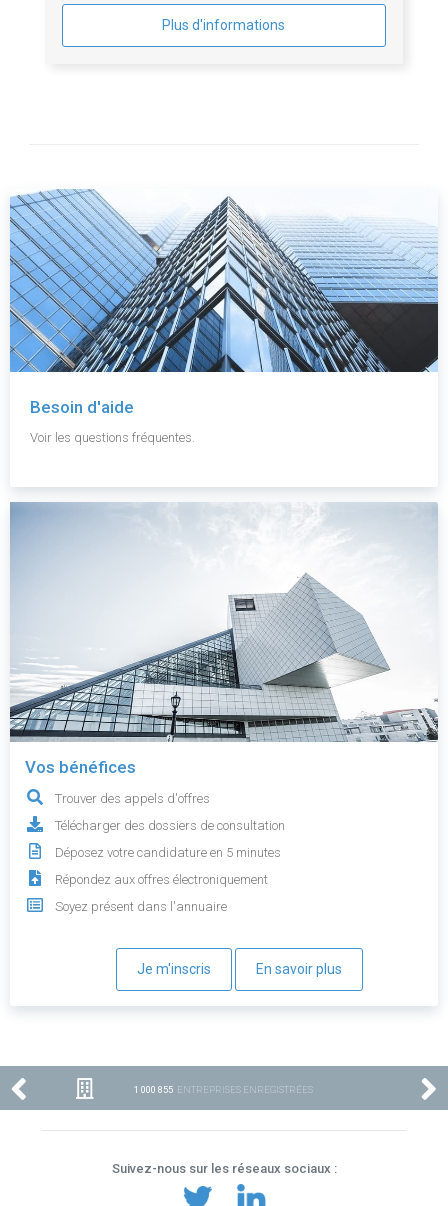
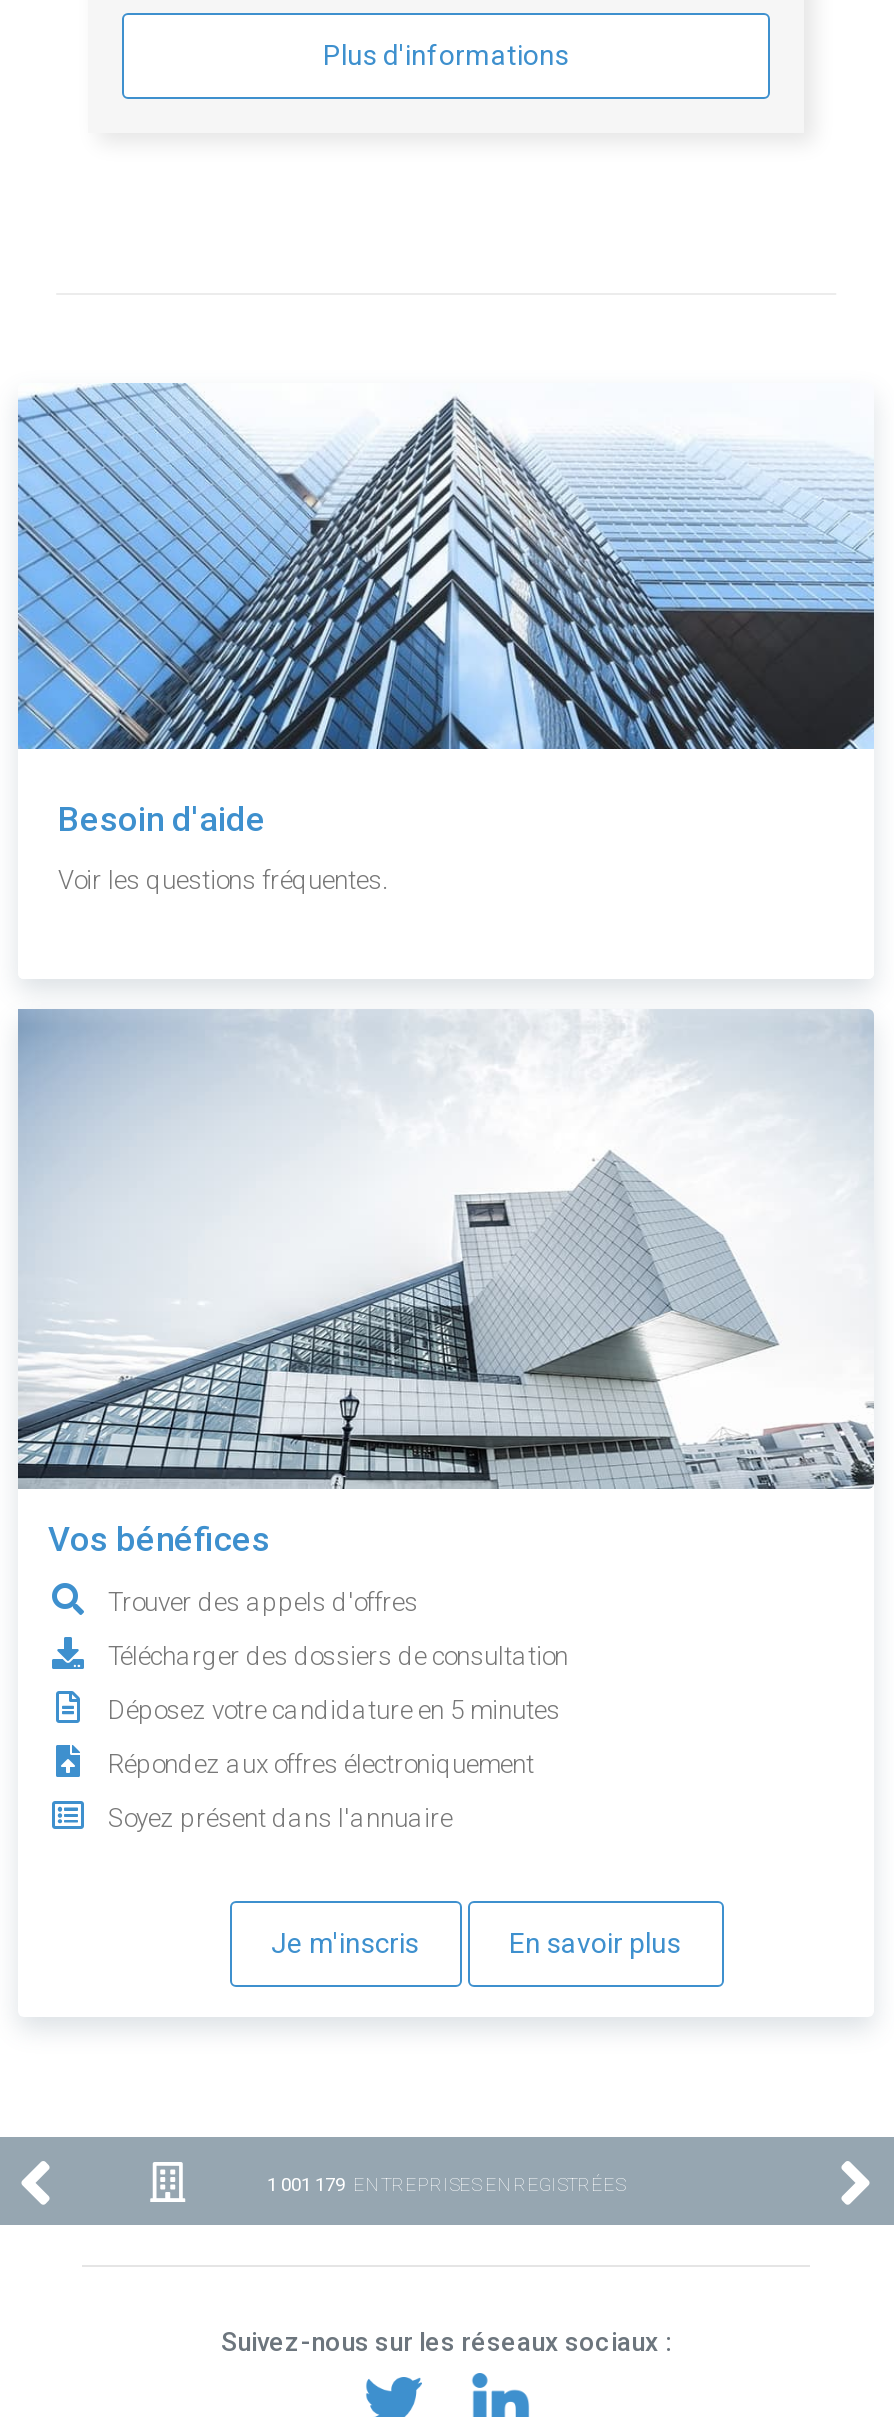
- 1 000 855 ENTREPRISES ENREGISTRÉES
+ 1 001 179 ENTREPRISES ENREGISTRÉES
